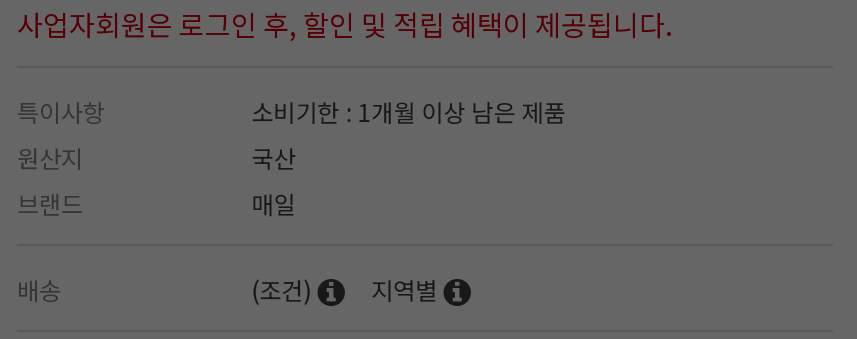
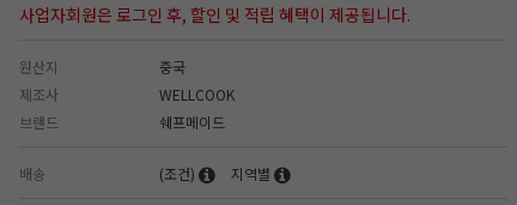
- 특이사항
- 소비기한 : 1개월 이상 남은 제품

moved up: 원산지

- 국산
+ 중국
+ 제조사
+ WELLCOOK

- 매일
+ 쉐프메이드
